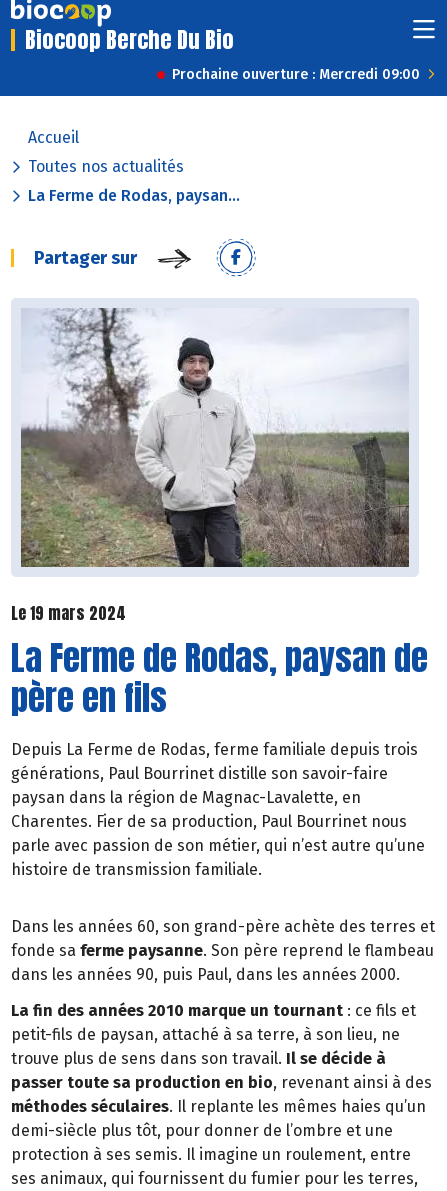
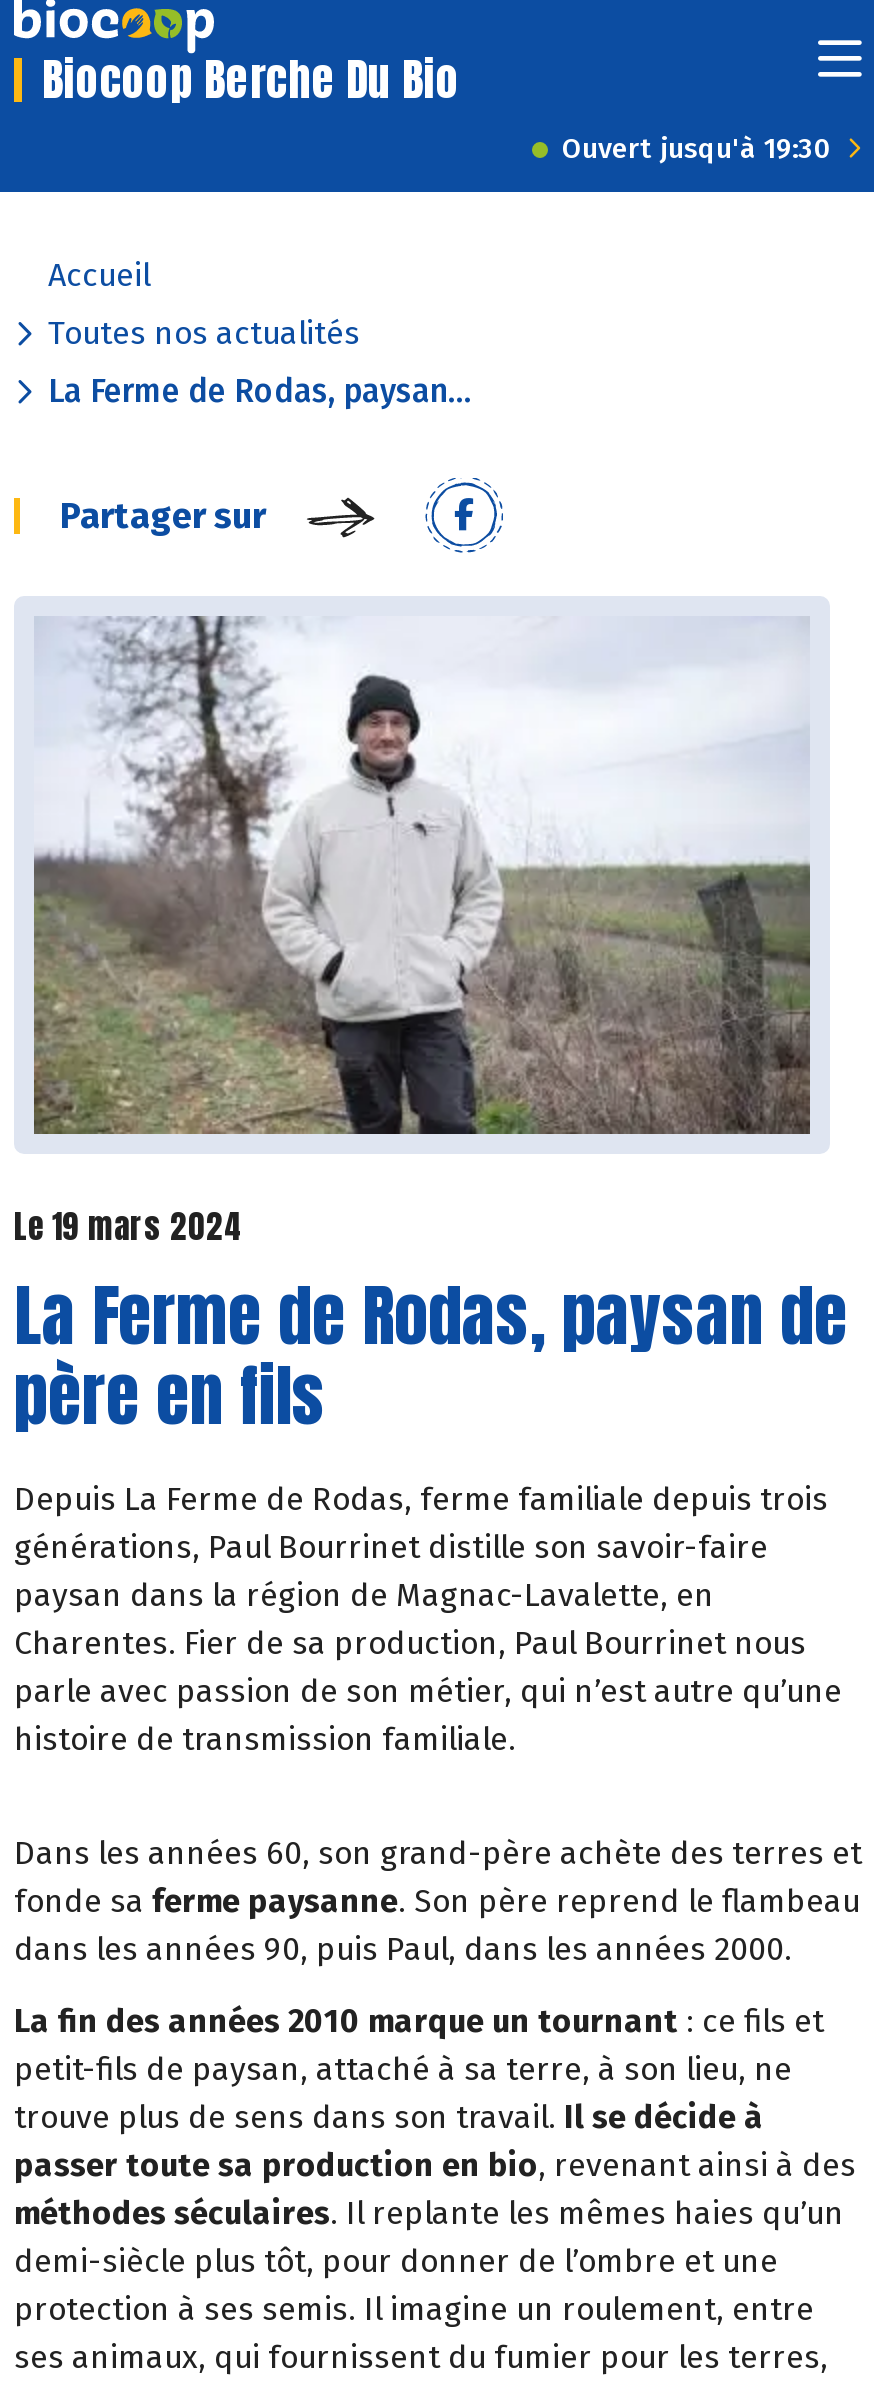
- Prochaine ouverture : Mercredi 09:00
+ Ouvert jusqu'à 19:30
